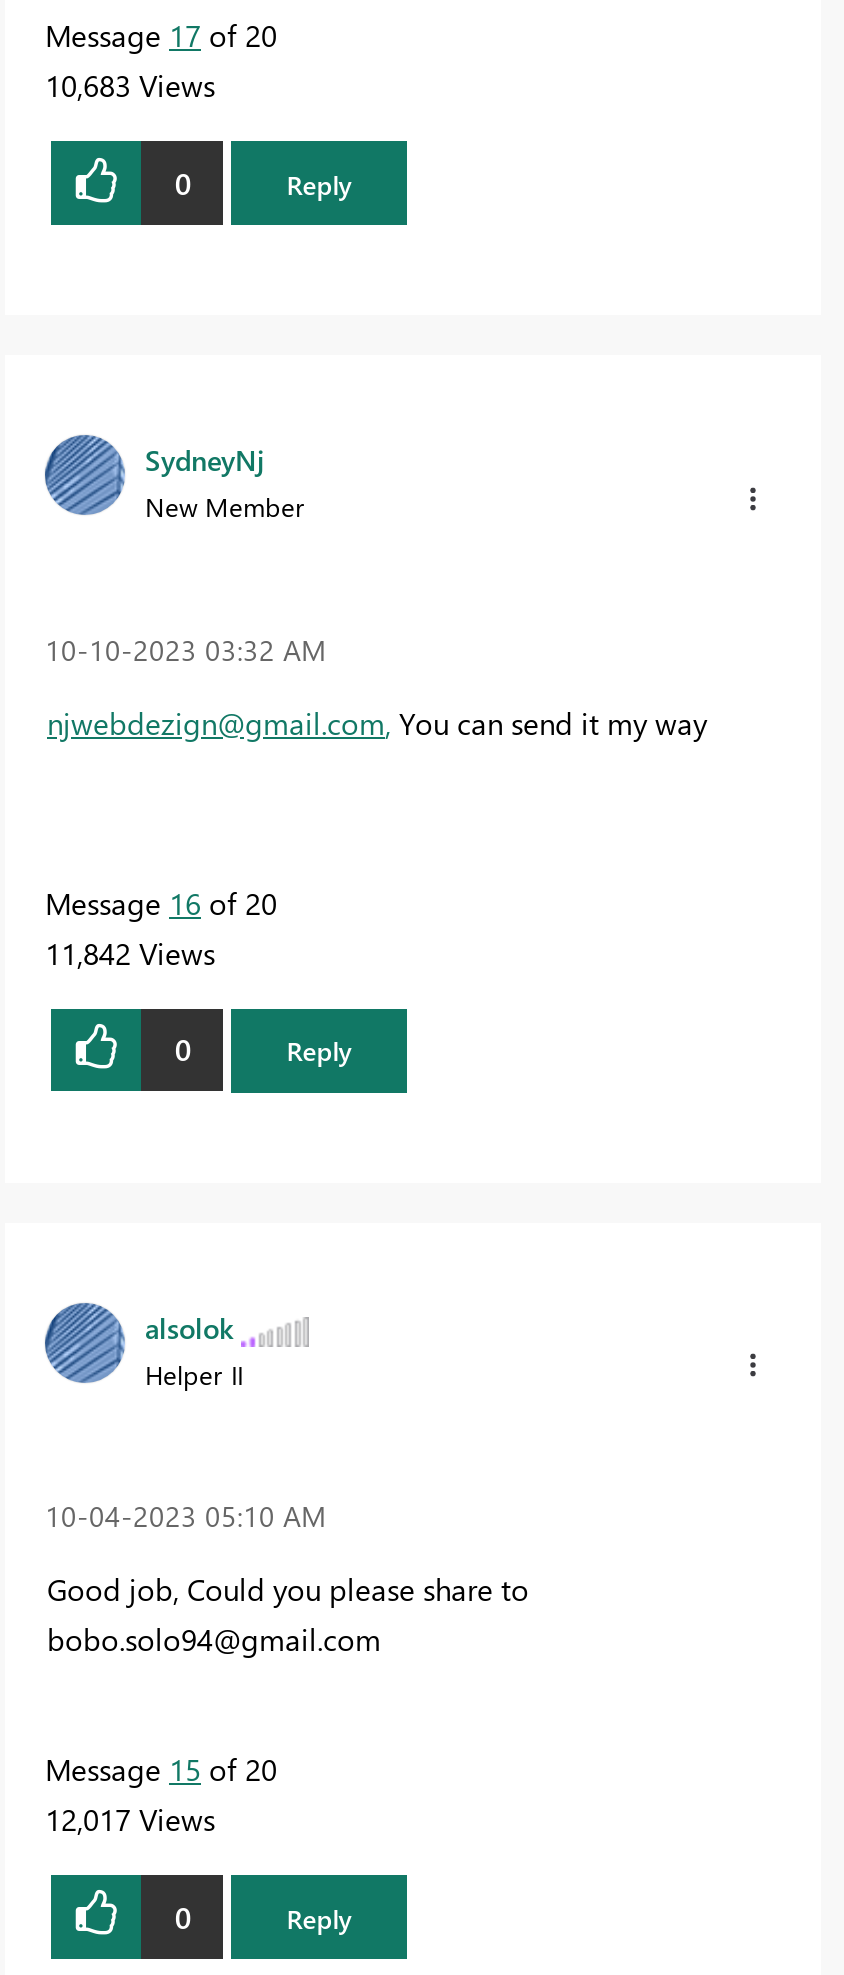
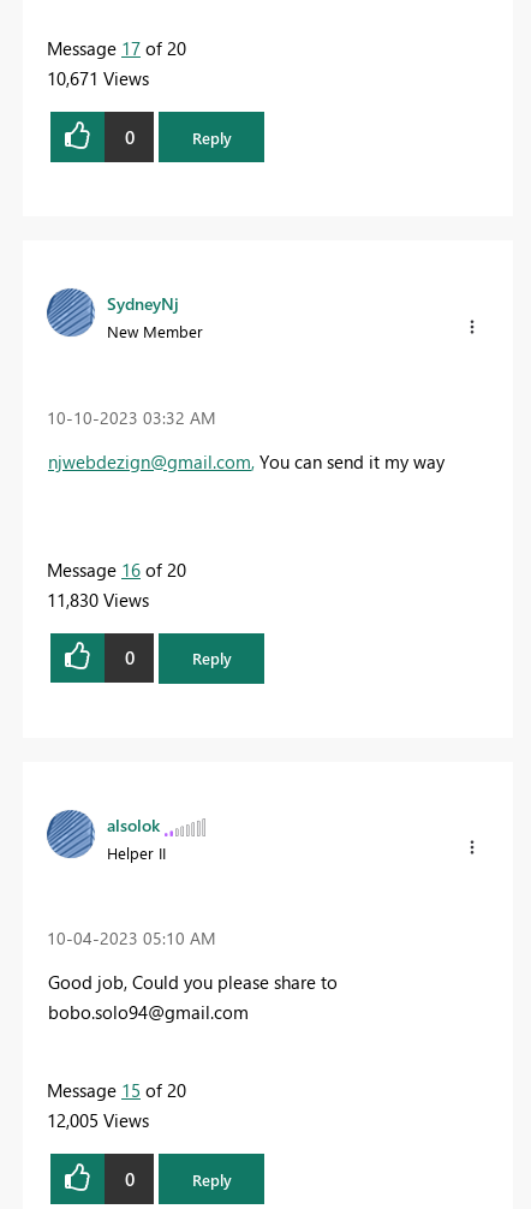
- 10,683 Views
+ 10,671 Views

- 11,842 Views
+ 11,830 Views

- 12,017 Views
+ 12,005 Views
